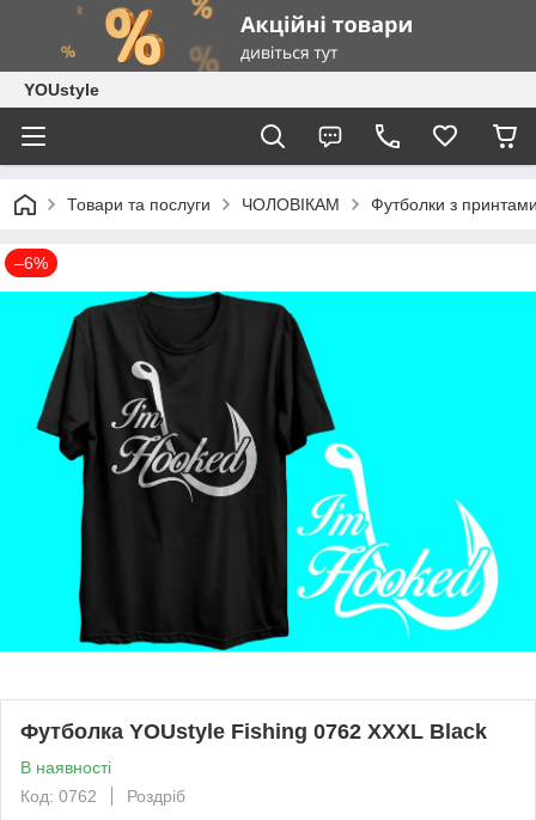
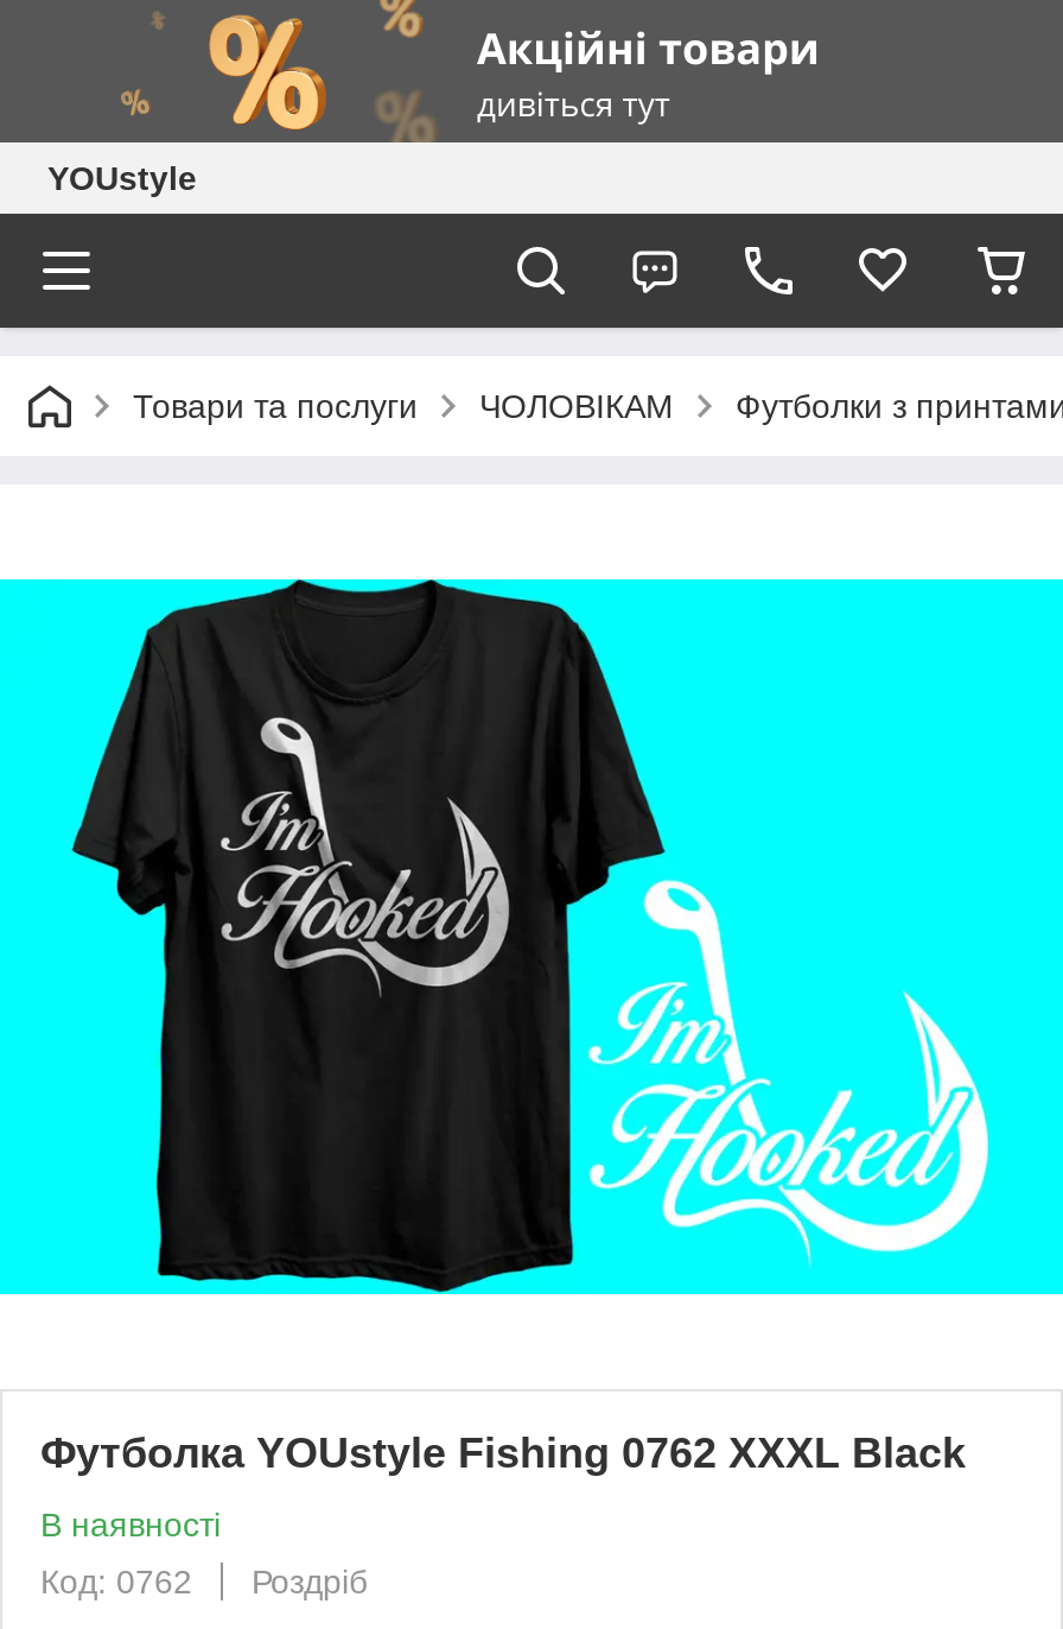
- –6%
